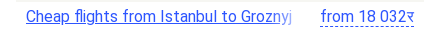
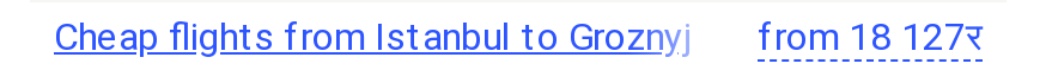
- Cheap flights from Istanbul to Groznyj from 18 032र
+ Cheap flights from Istanbul to Groznyj from 18 127र
